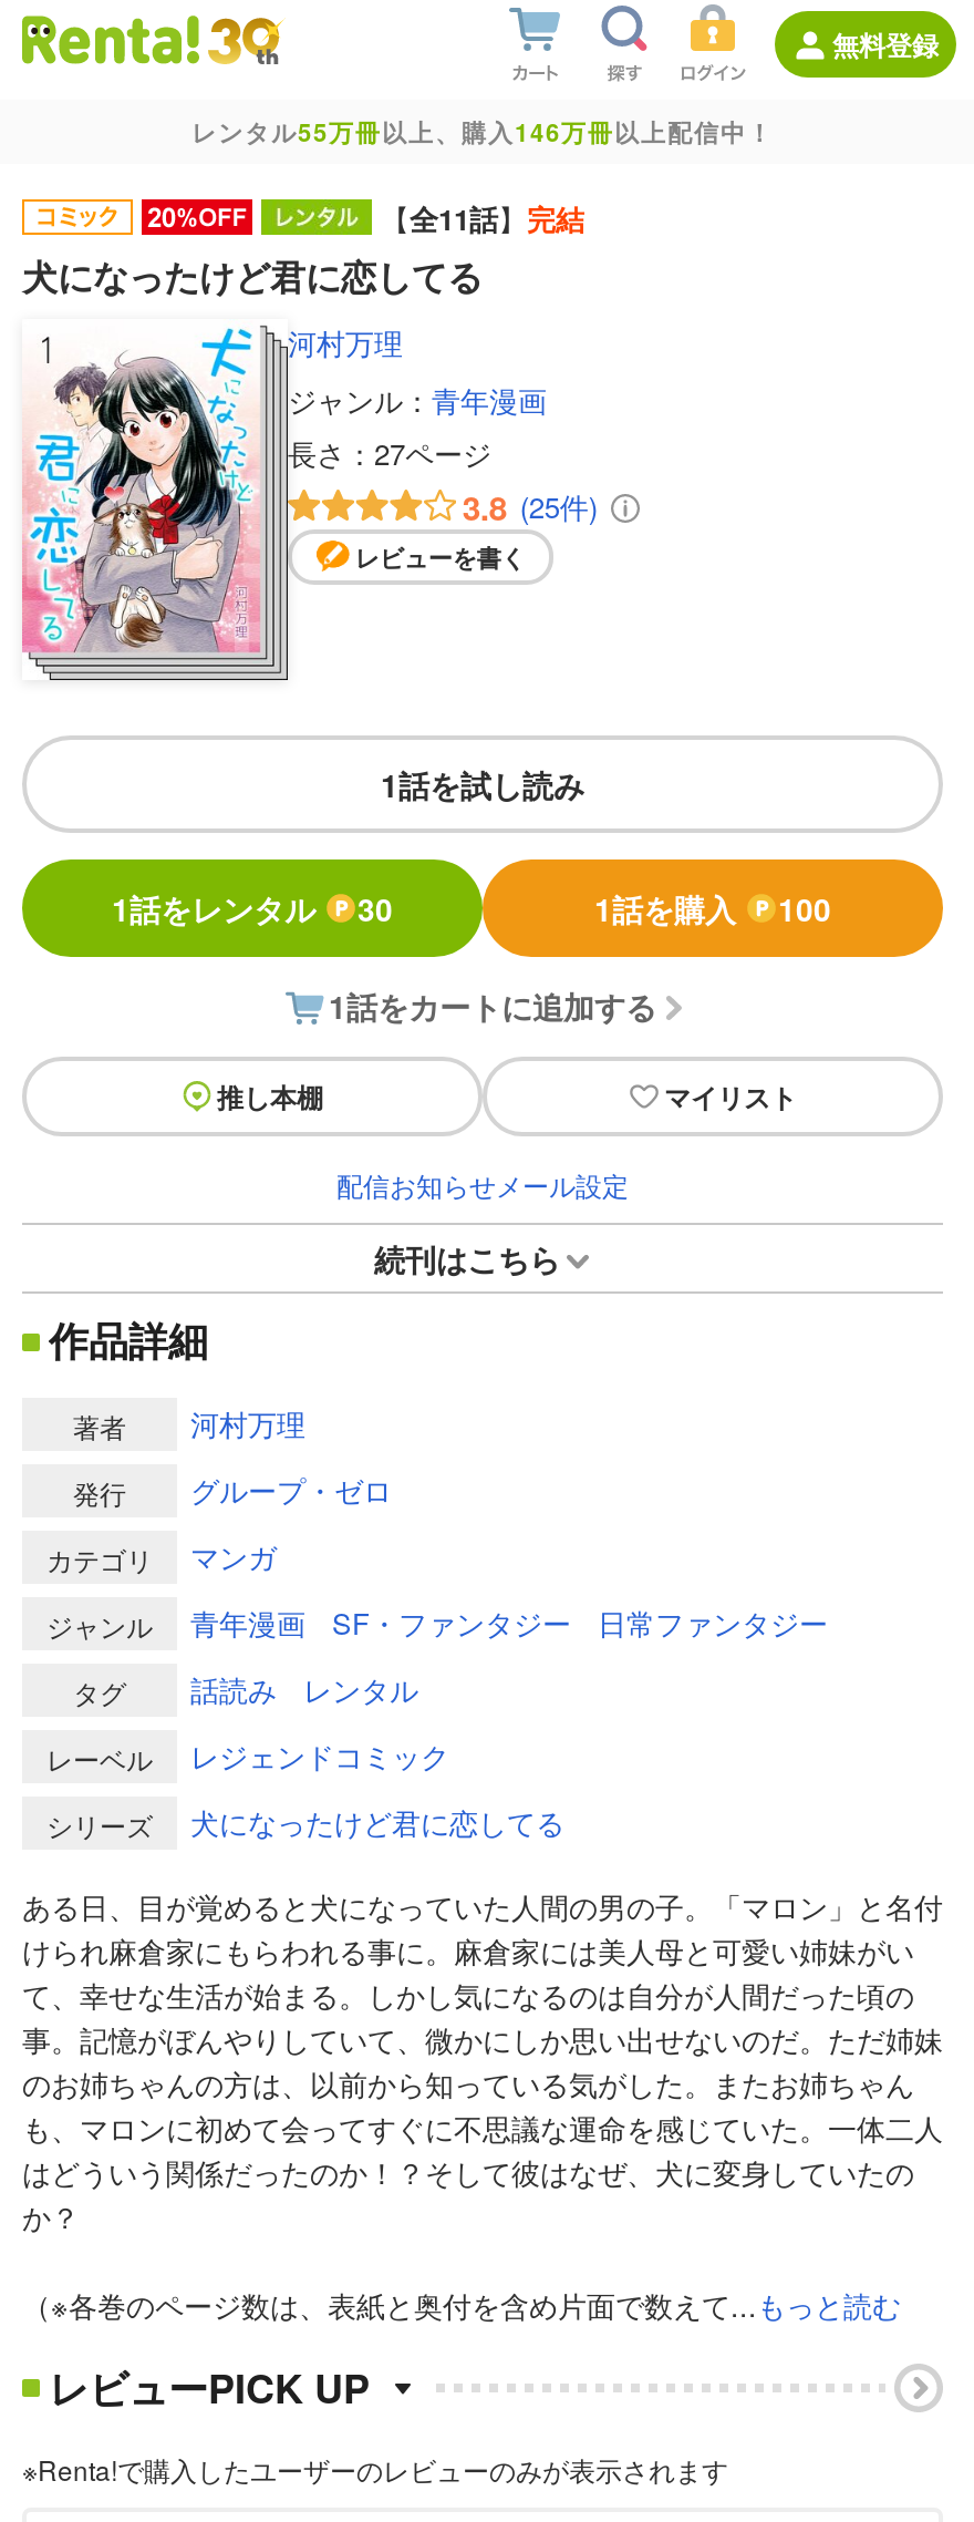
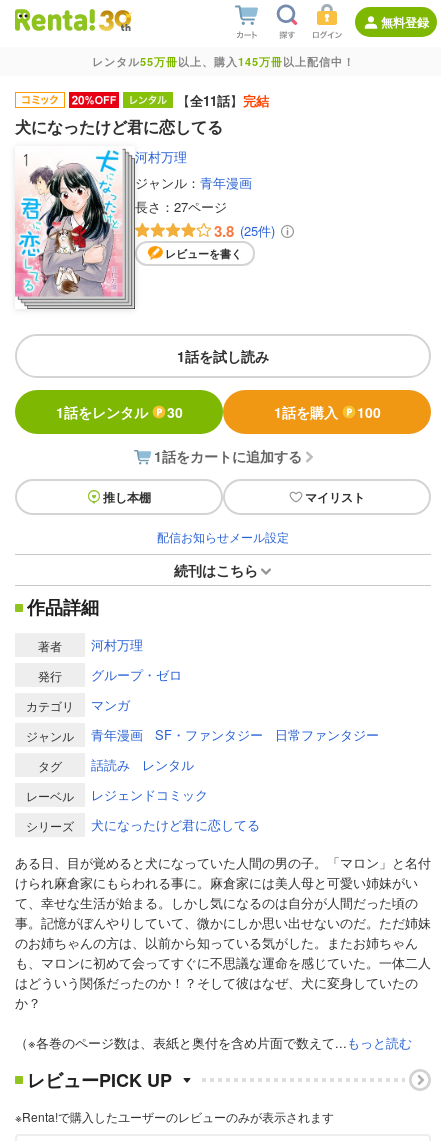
- レンタル55万冊以上、購入146万冊以上配信中！
+ レンタル55万冊以上、購入145万冊以上配信中！
